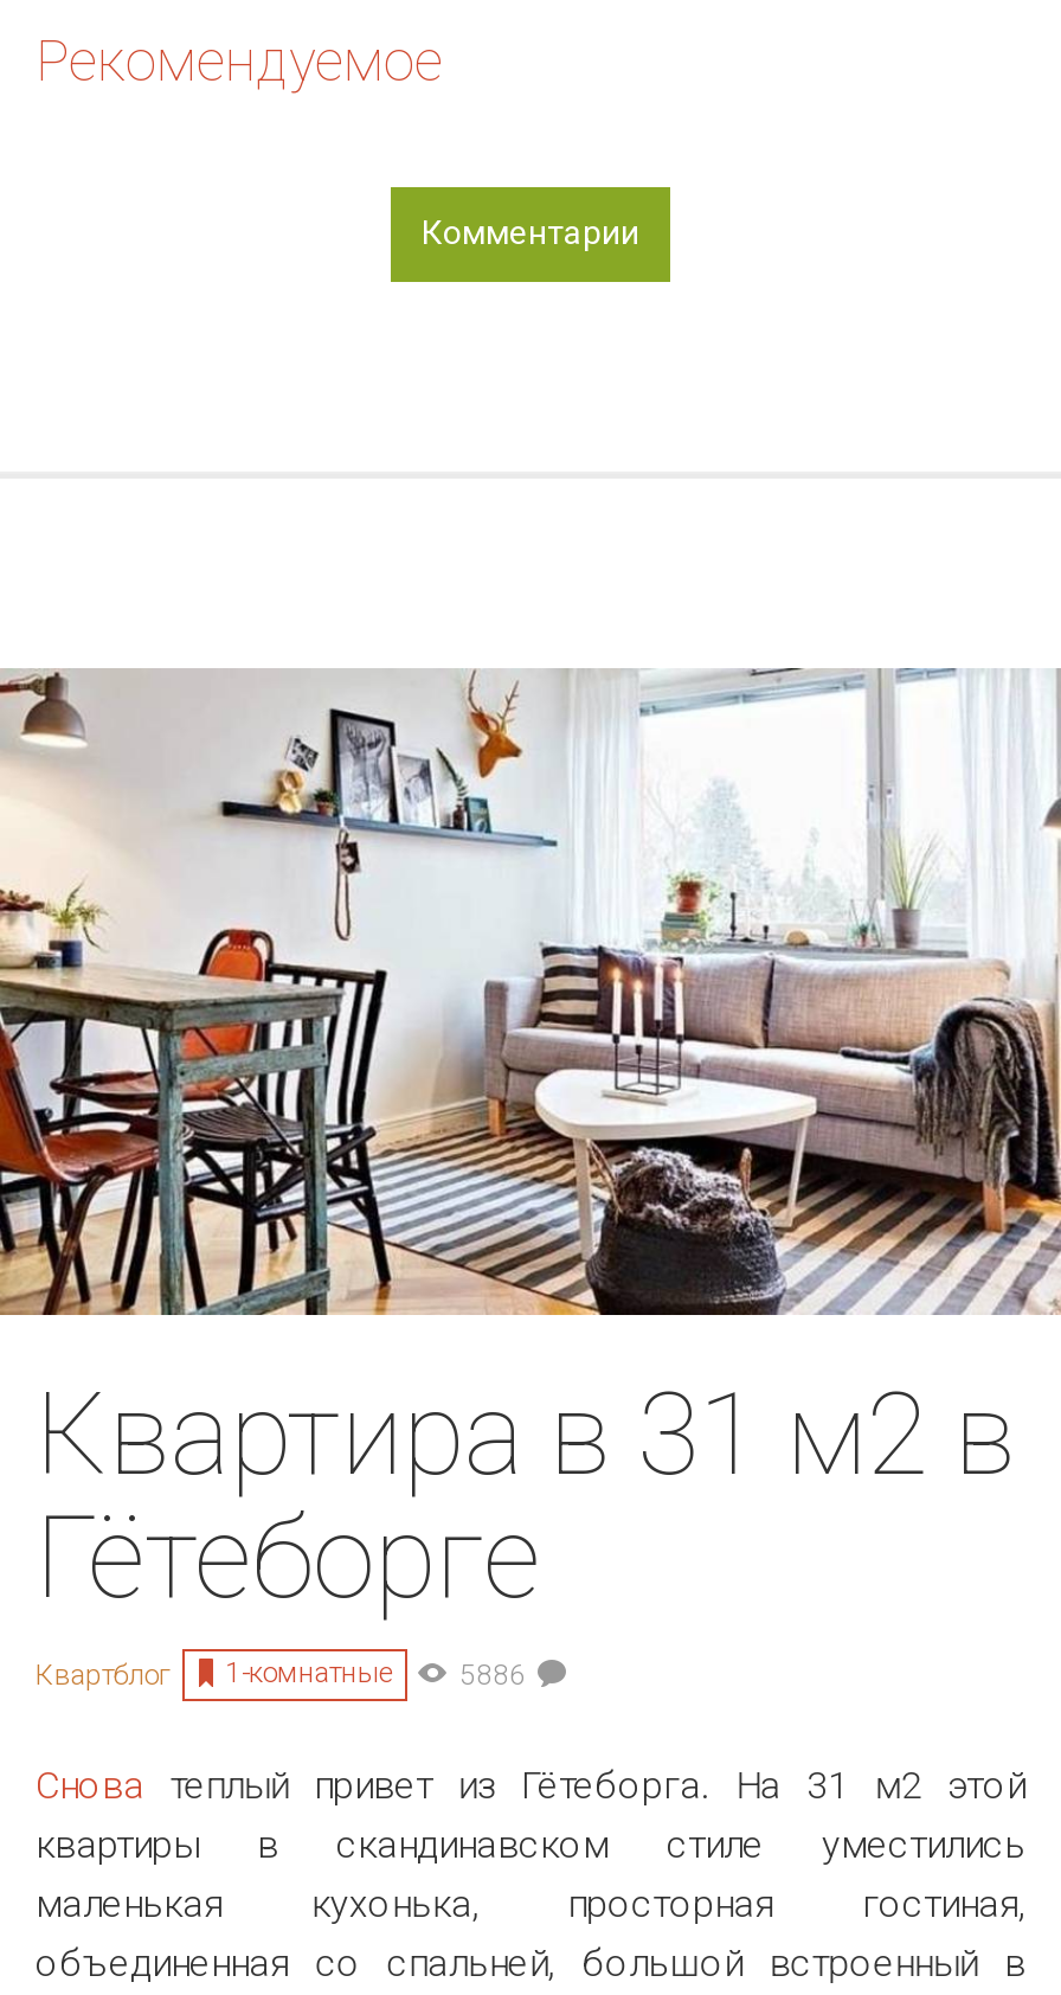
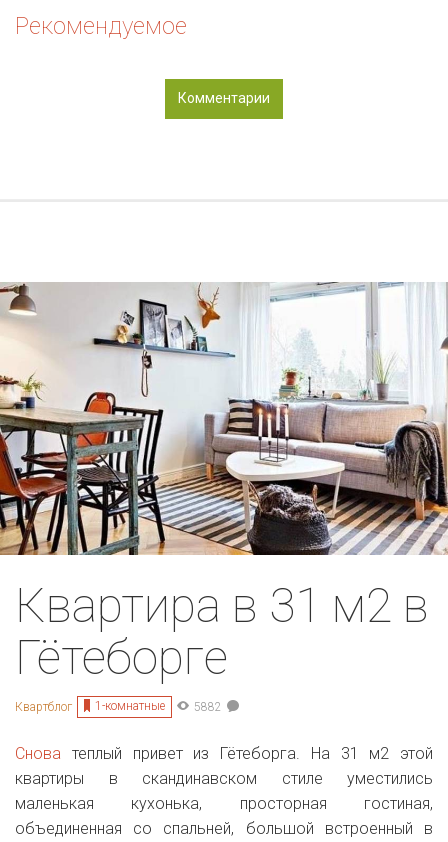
- 5886
+ 5882
